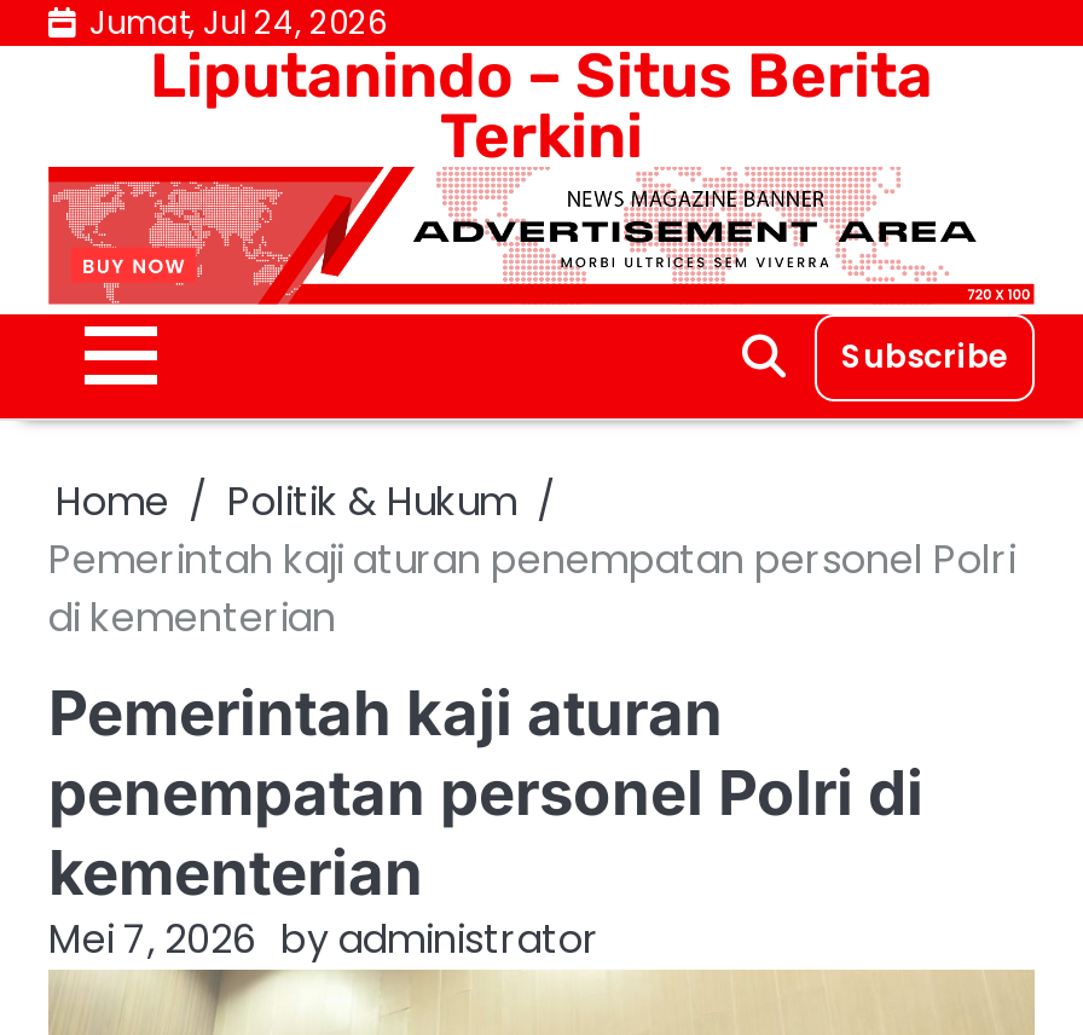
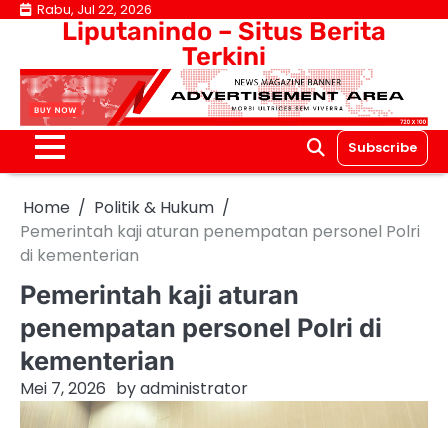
- Jumat, Jul 24, 2026
+ Rabu, Jul 22, 2026
